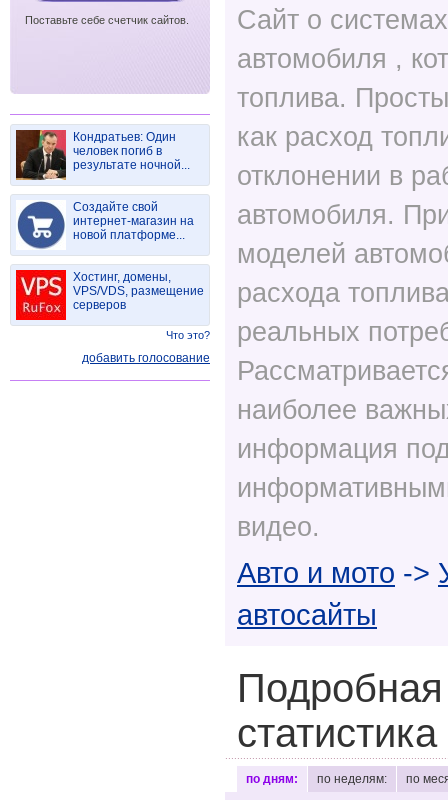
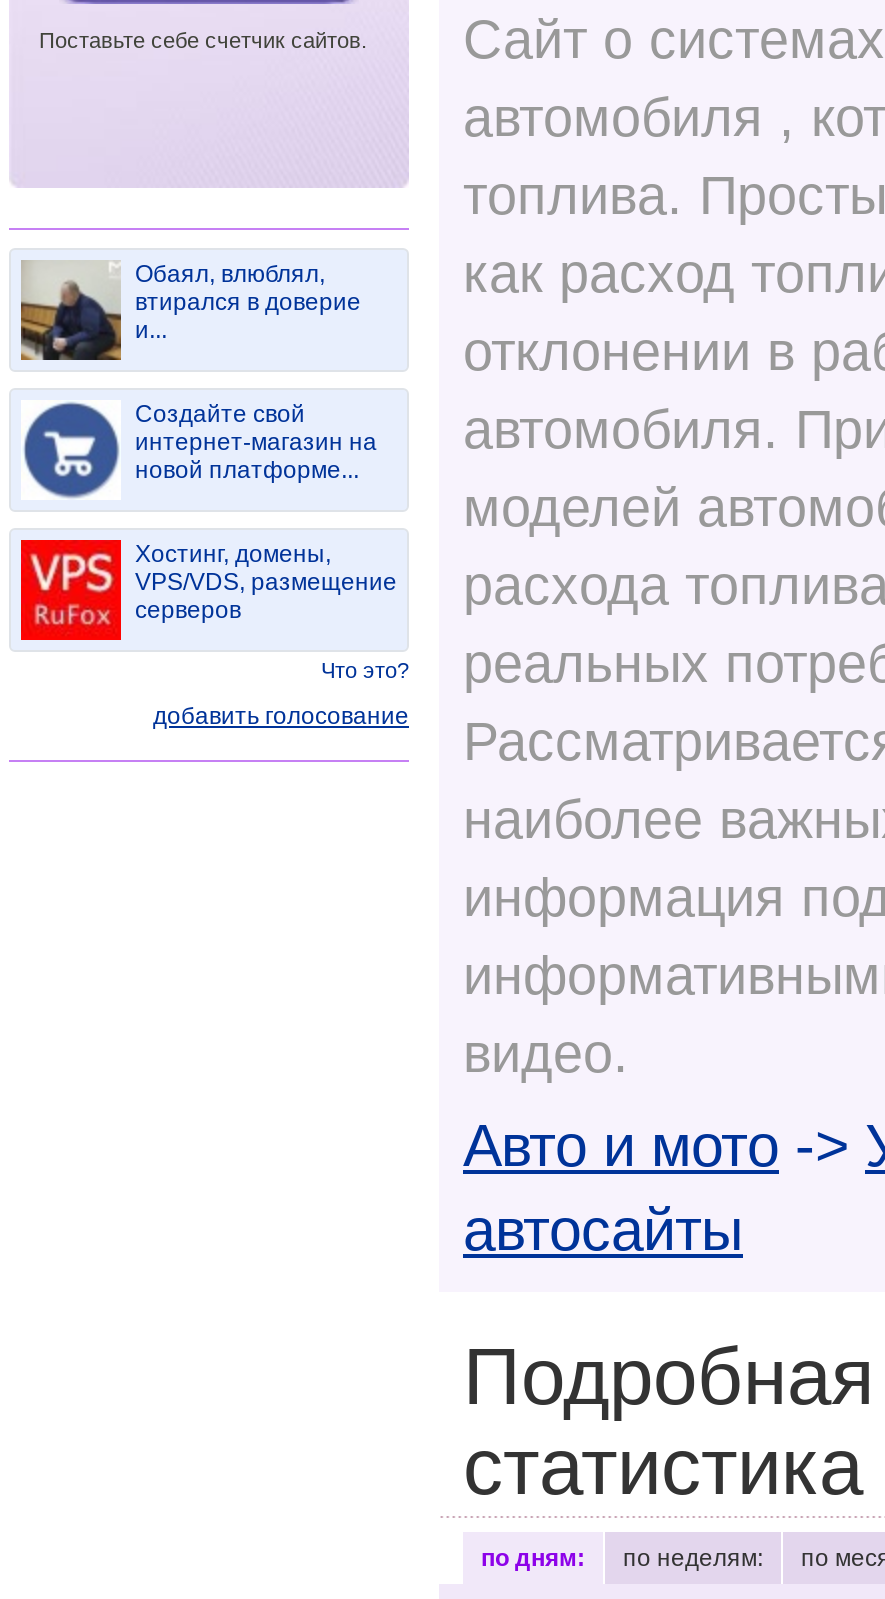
- [image]
- Кондратьев: Один
- человек погиб в
- результате ночной...
+ [image]
+ Обаял, влюблял,
+ втирался в доверие
+ и...
